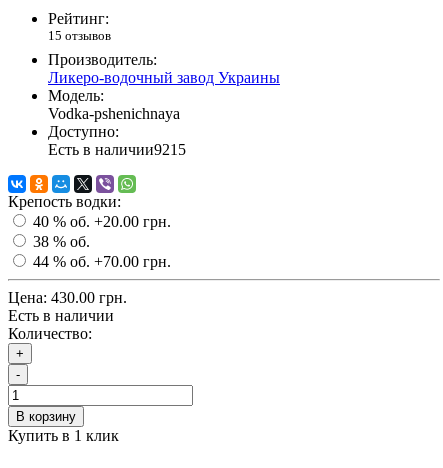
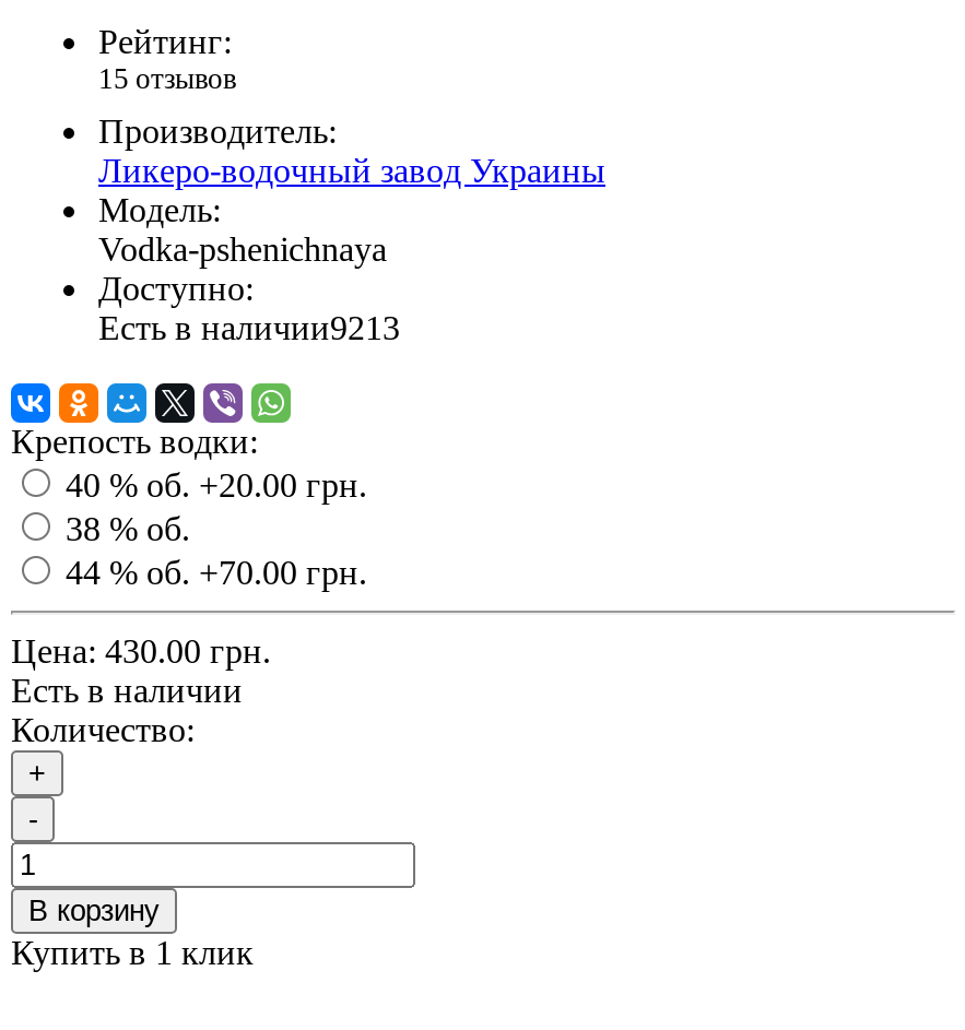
- Есть в наличии9215
+ Есть в наличии9213
